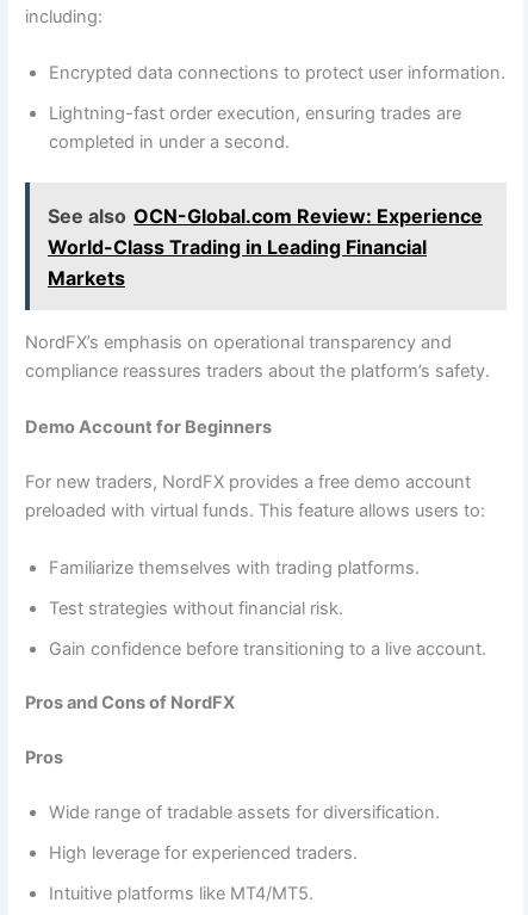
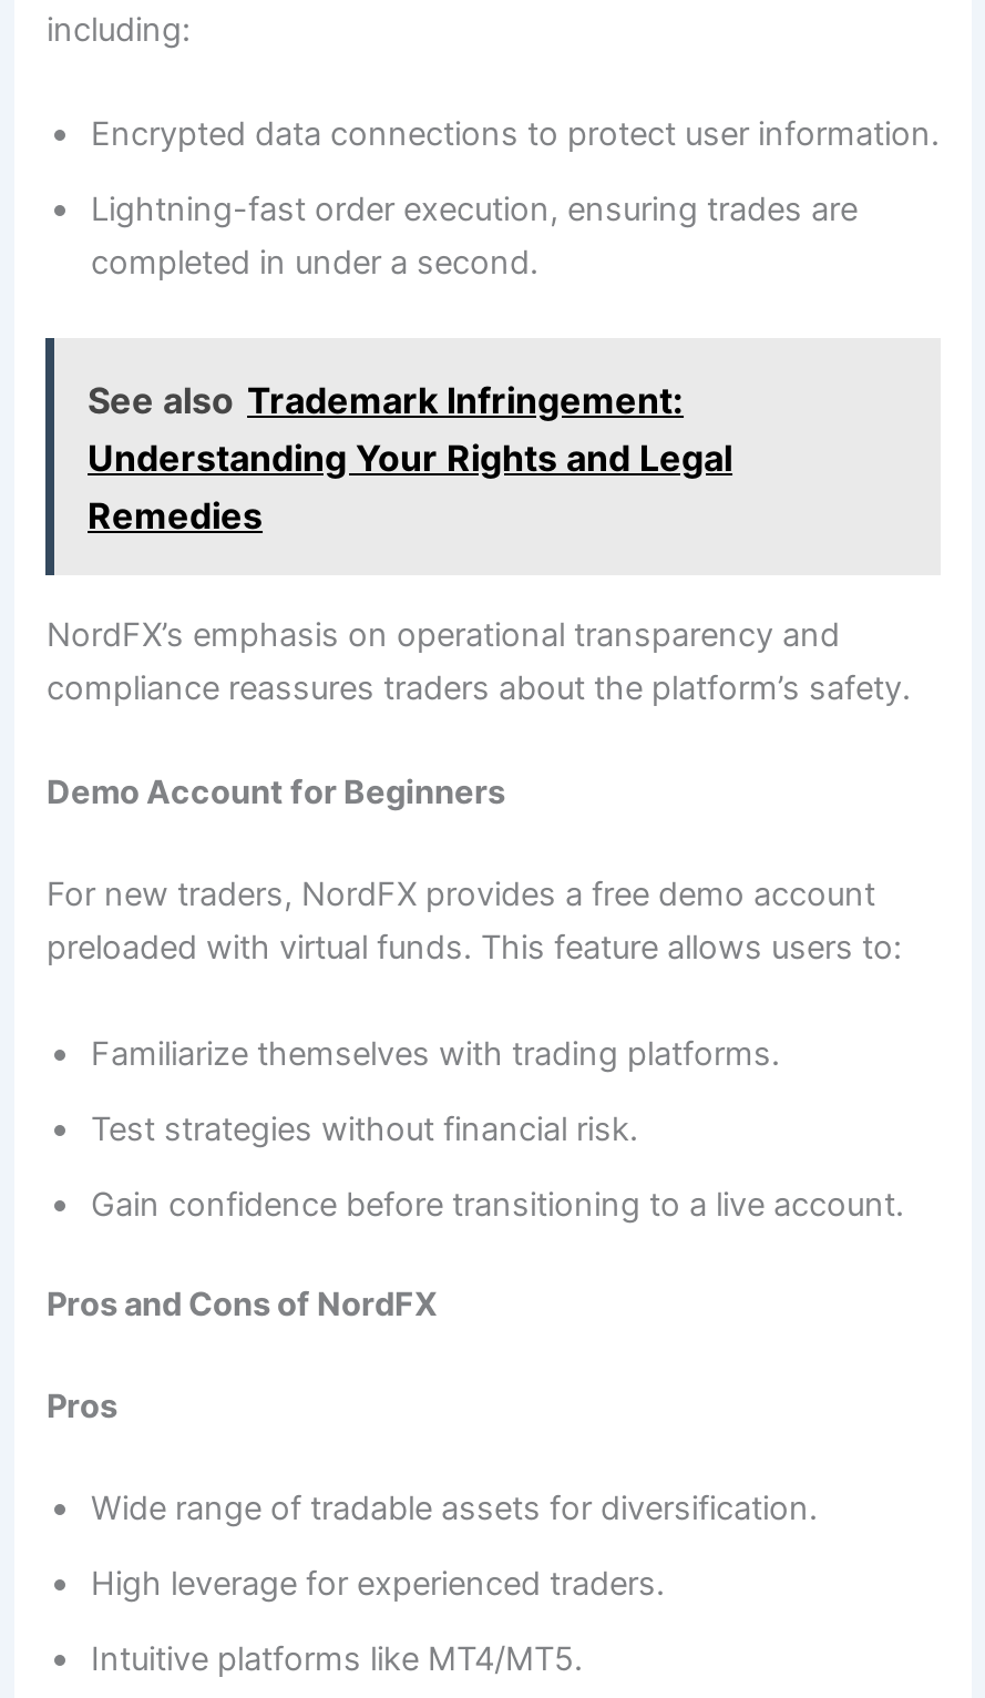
- See also OCN-Global.com Review: Experience
- World-Class Trading in Leading Financial
- Markets
+ See also Trademark Infringement:
+ Understanding Your Rights and Legal
+ Remedies
